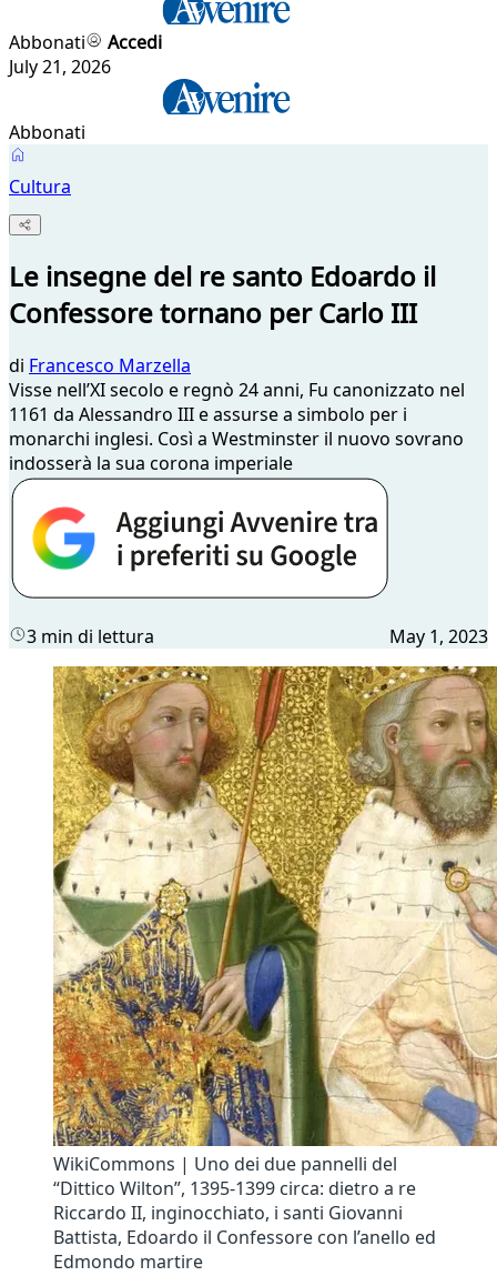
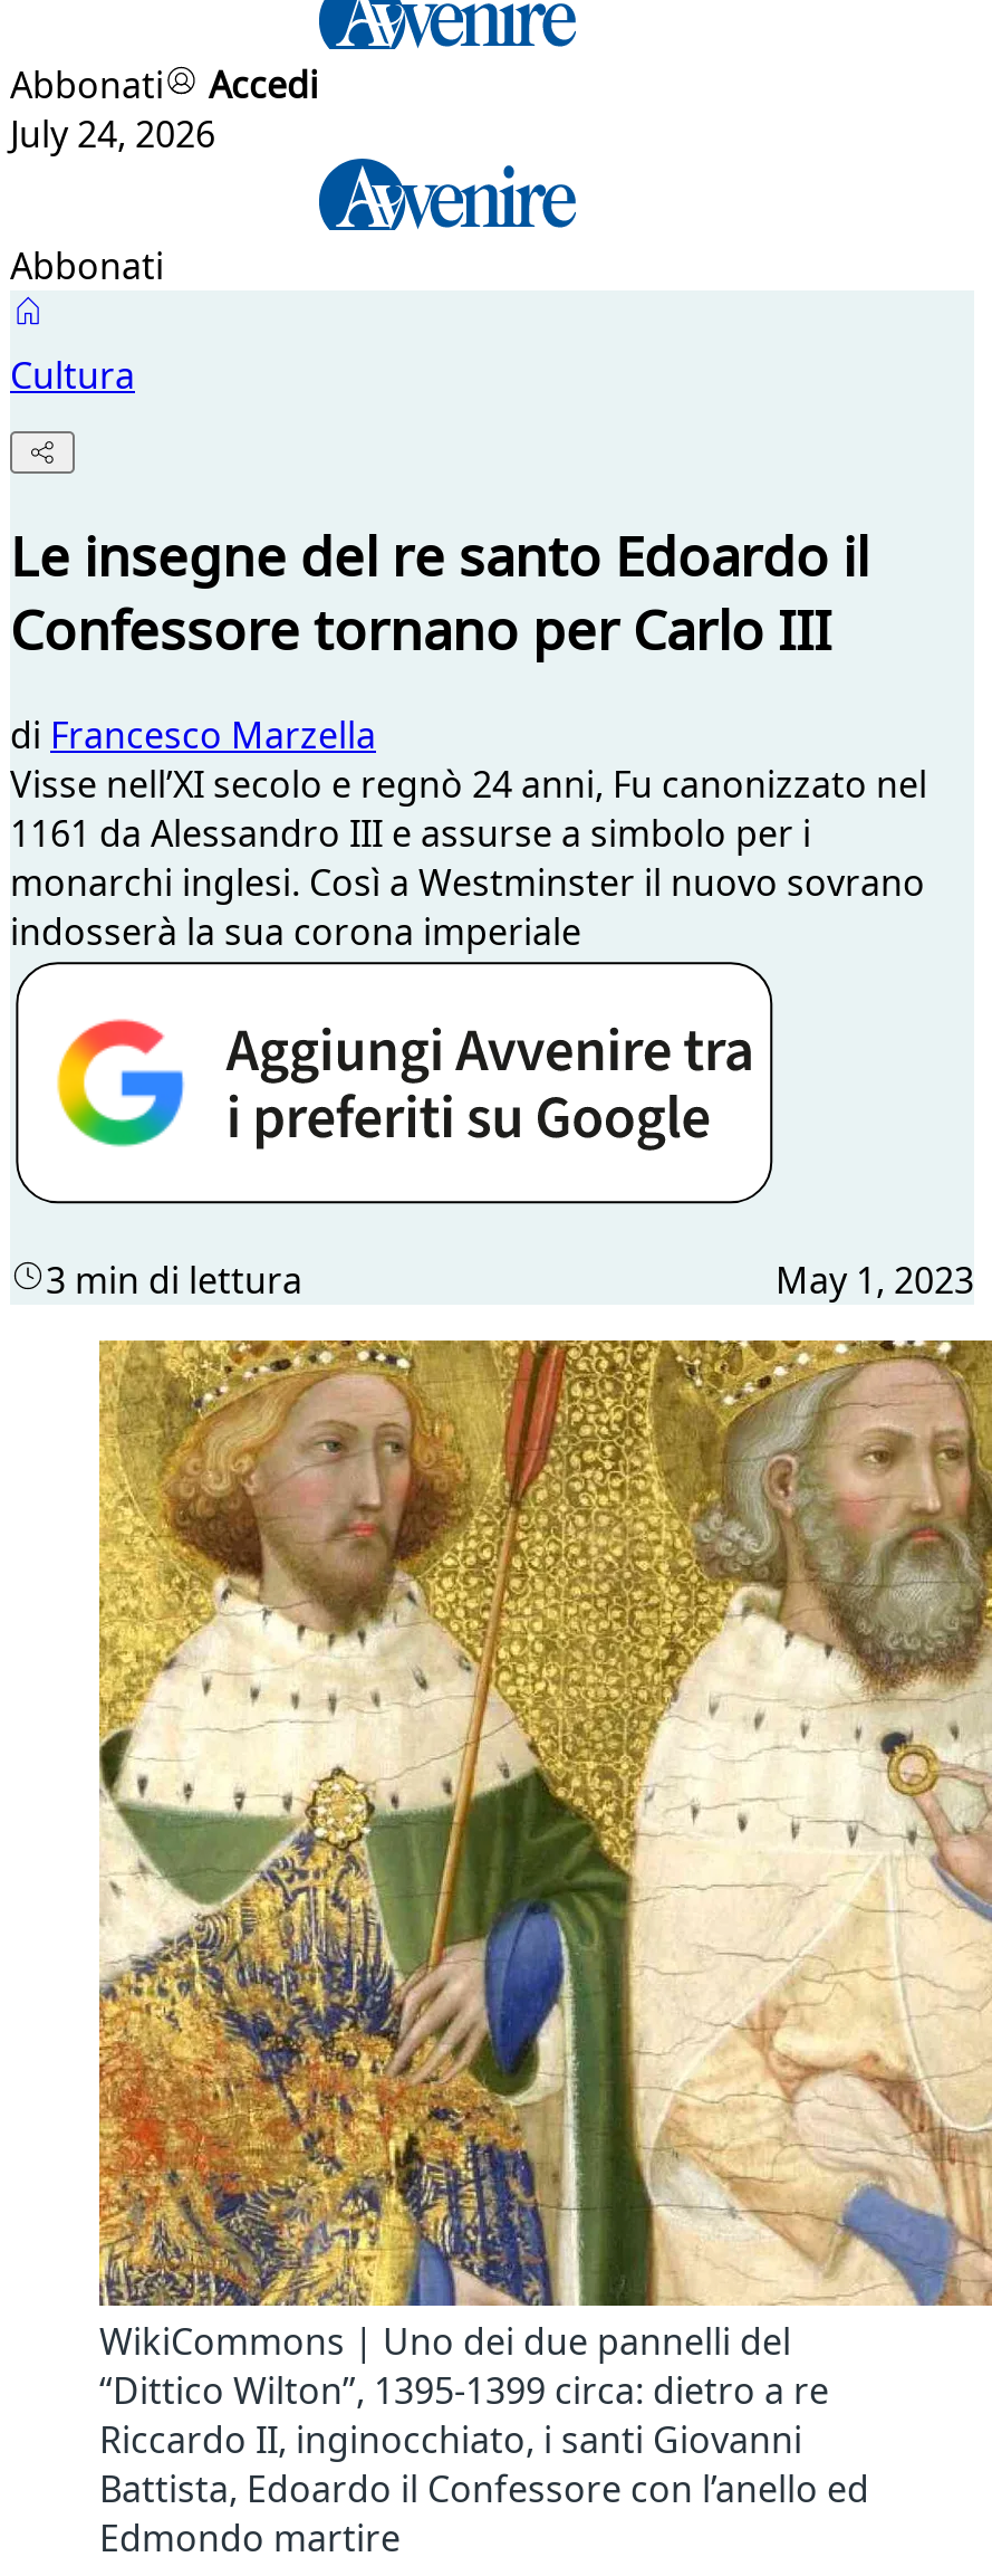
- July 21, 2026
+ July 24, 2026
